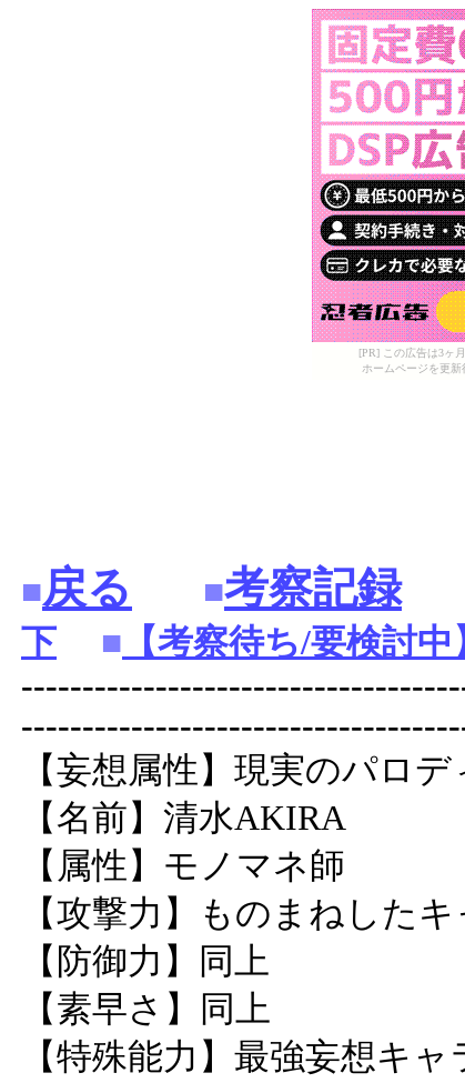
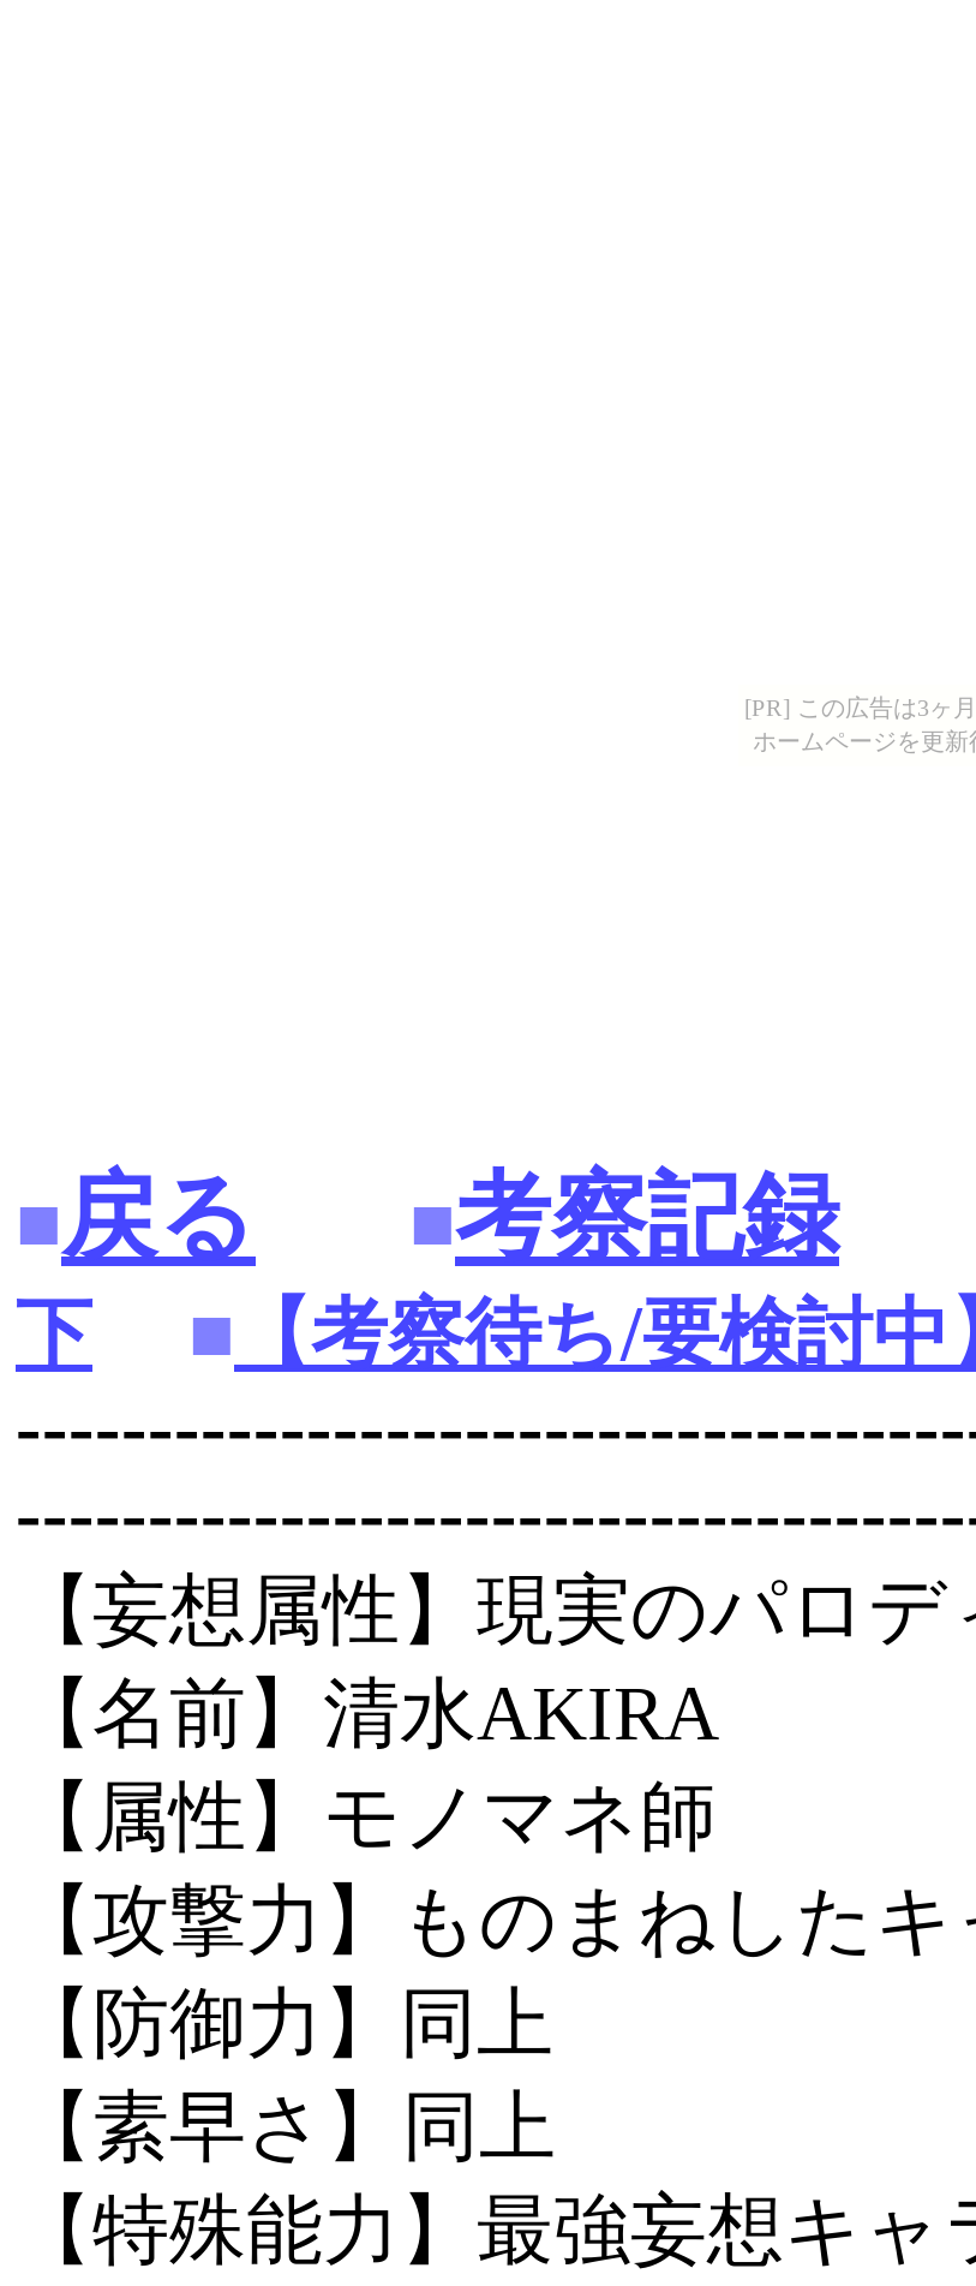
- [image]
